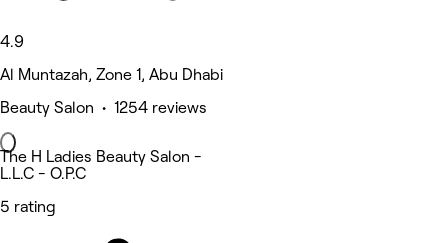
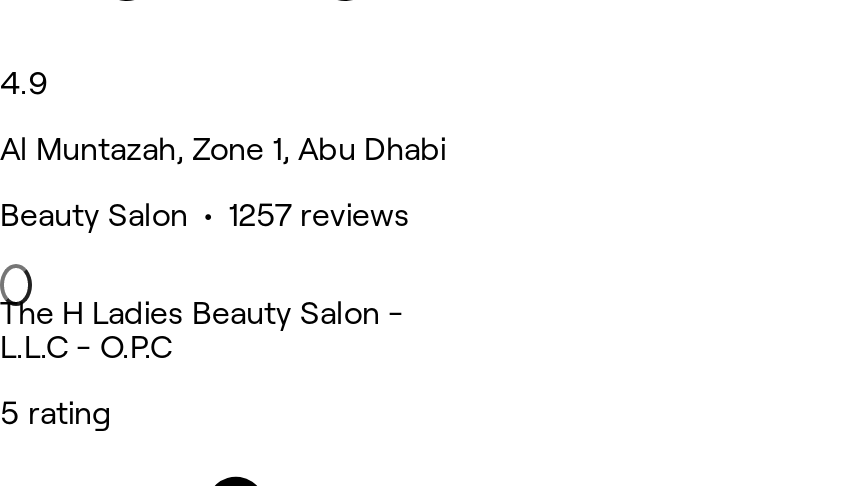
- Beauty Salon • 1254 reviews
+ Beauty Salon • 1257 reviews
